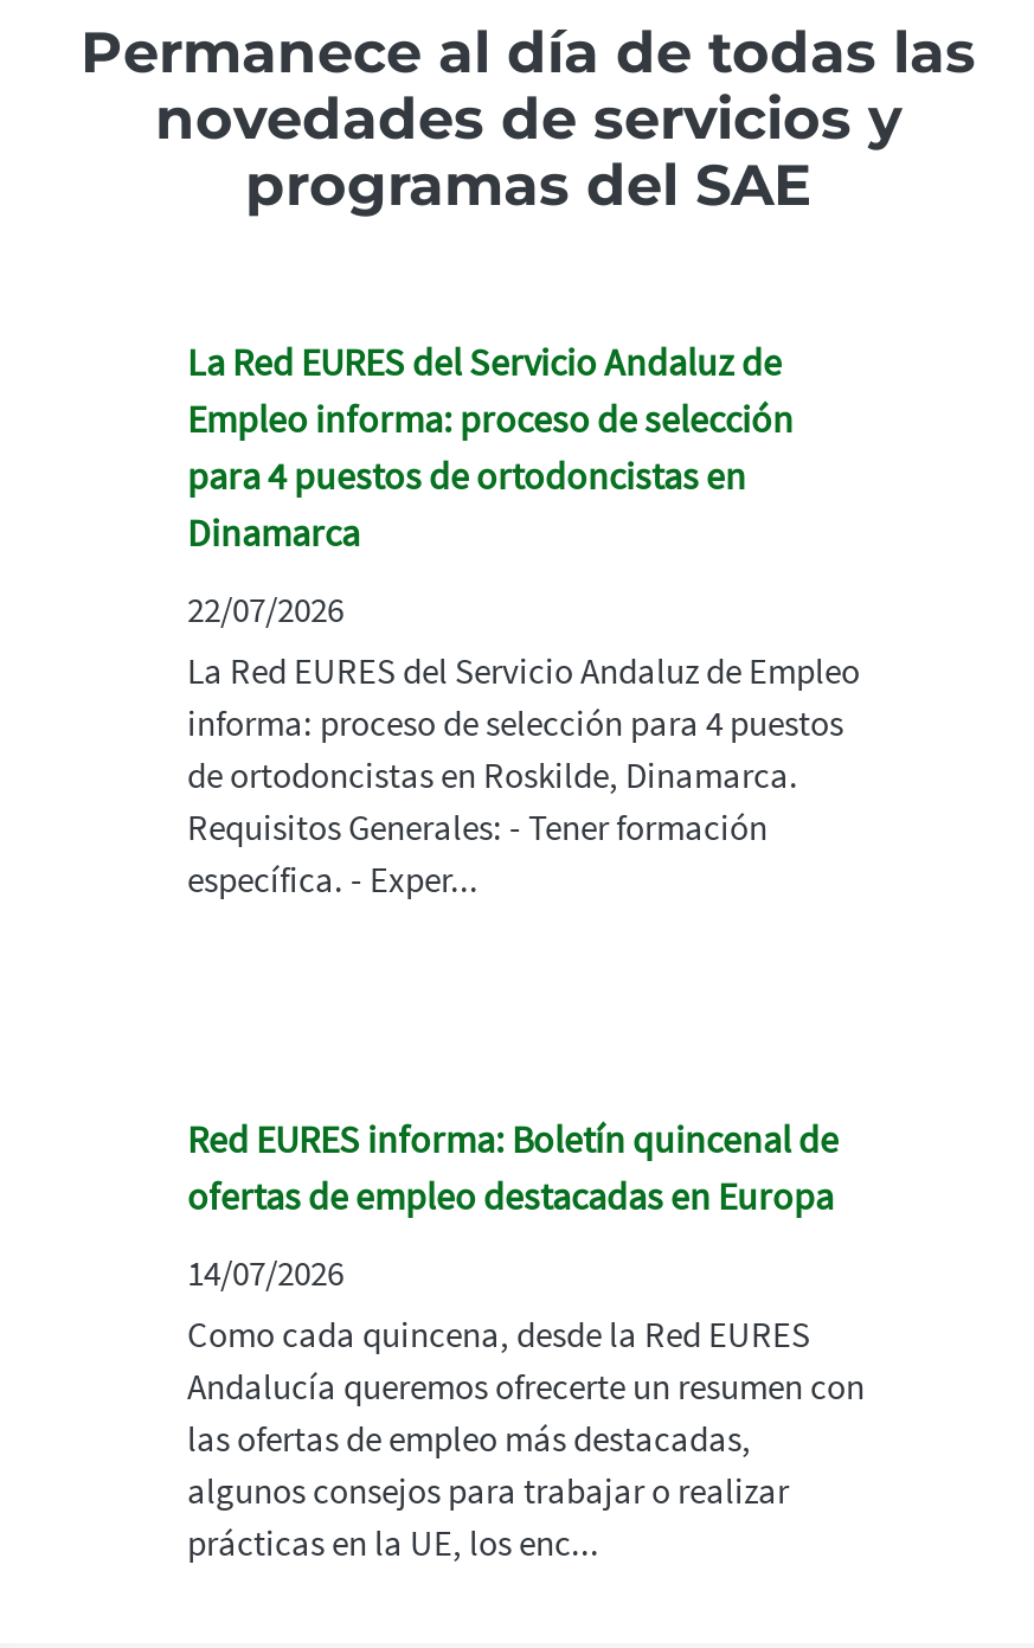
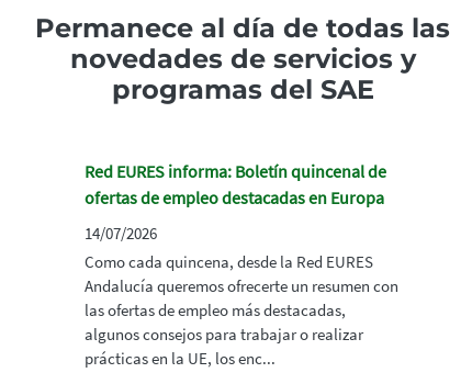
- La Red EURES del Servicio Andaluz de
- Empleo informa: proceso de selección
- para 4 puestos de ortodoncistas en
- Dinamarca
- 22/07/2026
- La Red EURES del Servicio Andaluz de Empleo
- informa: proceso de selección para 4 puestos
- de ortodoncistas en Roskilde, Dinamarca.
- Requisitos Generales: - Tener formación
- específica. - Exper...
